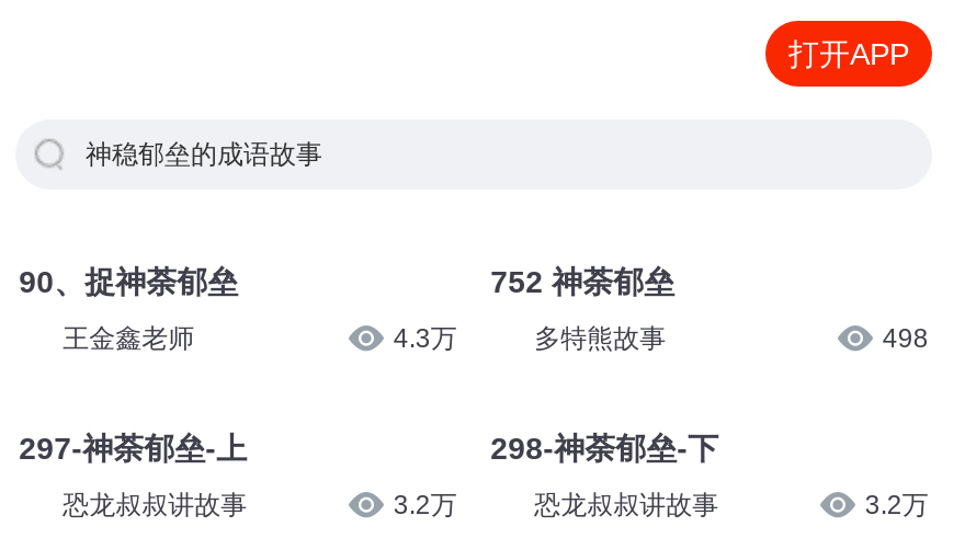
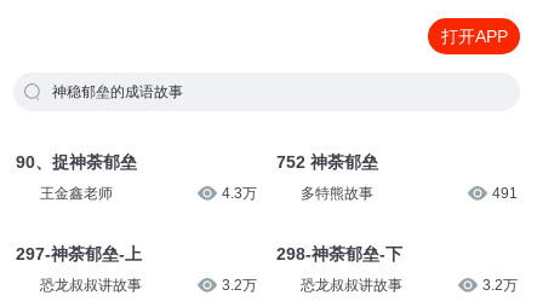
- 498
+ 491
